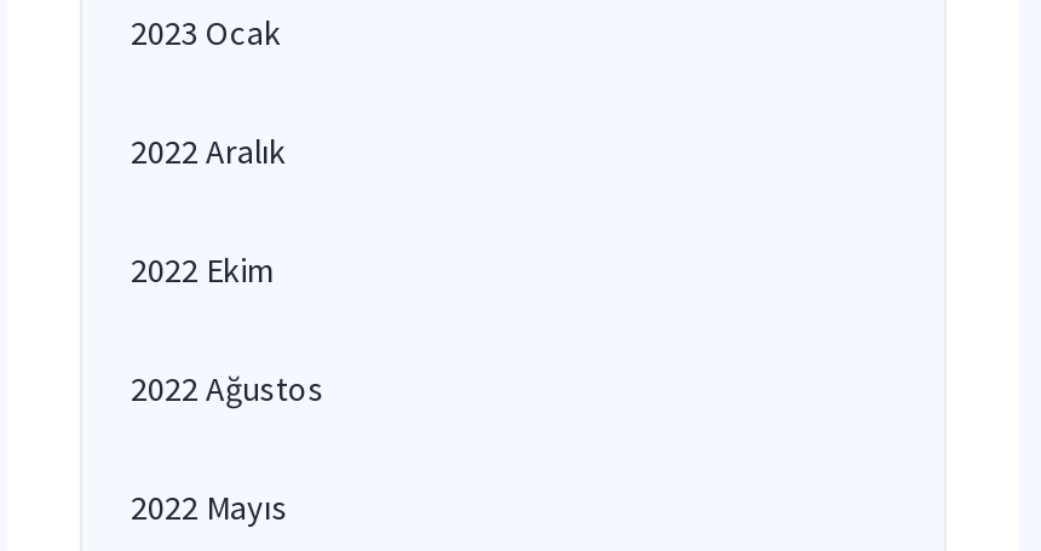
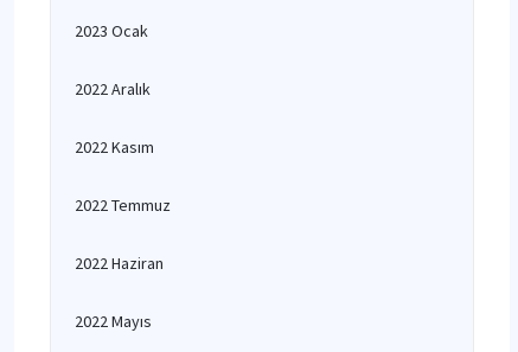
- 2022 Ekim
- 2022 Ağustos
+ 2022 Kasım
+ 2022 Temmuz
+ 2022 Haziran
